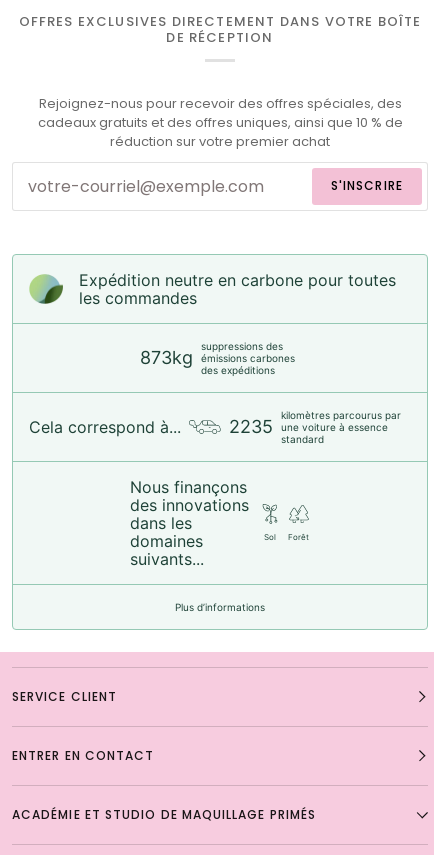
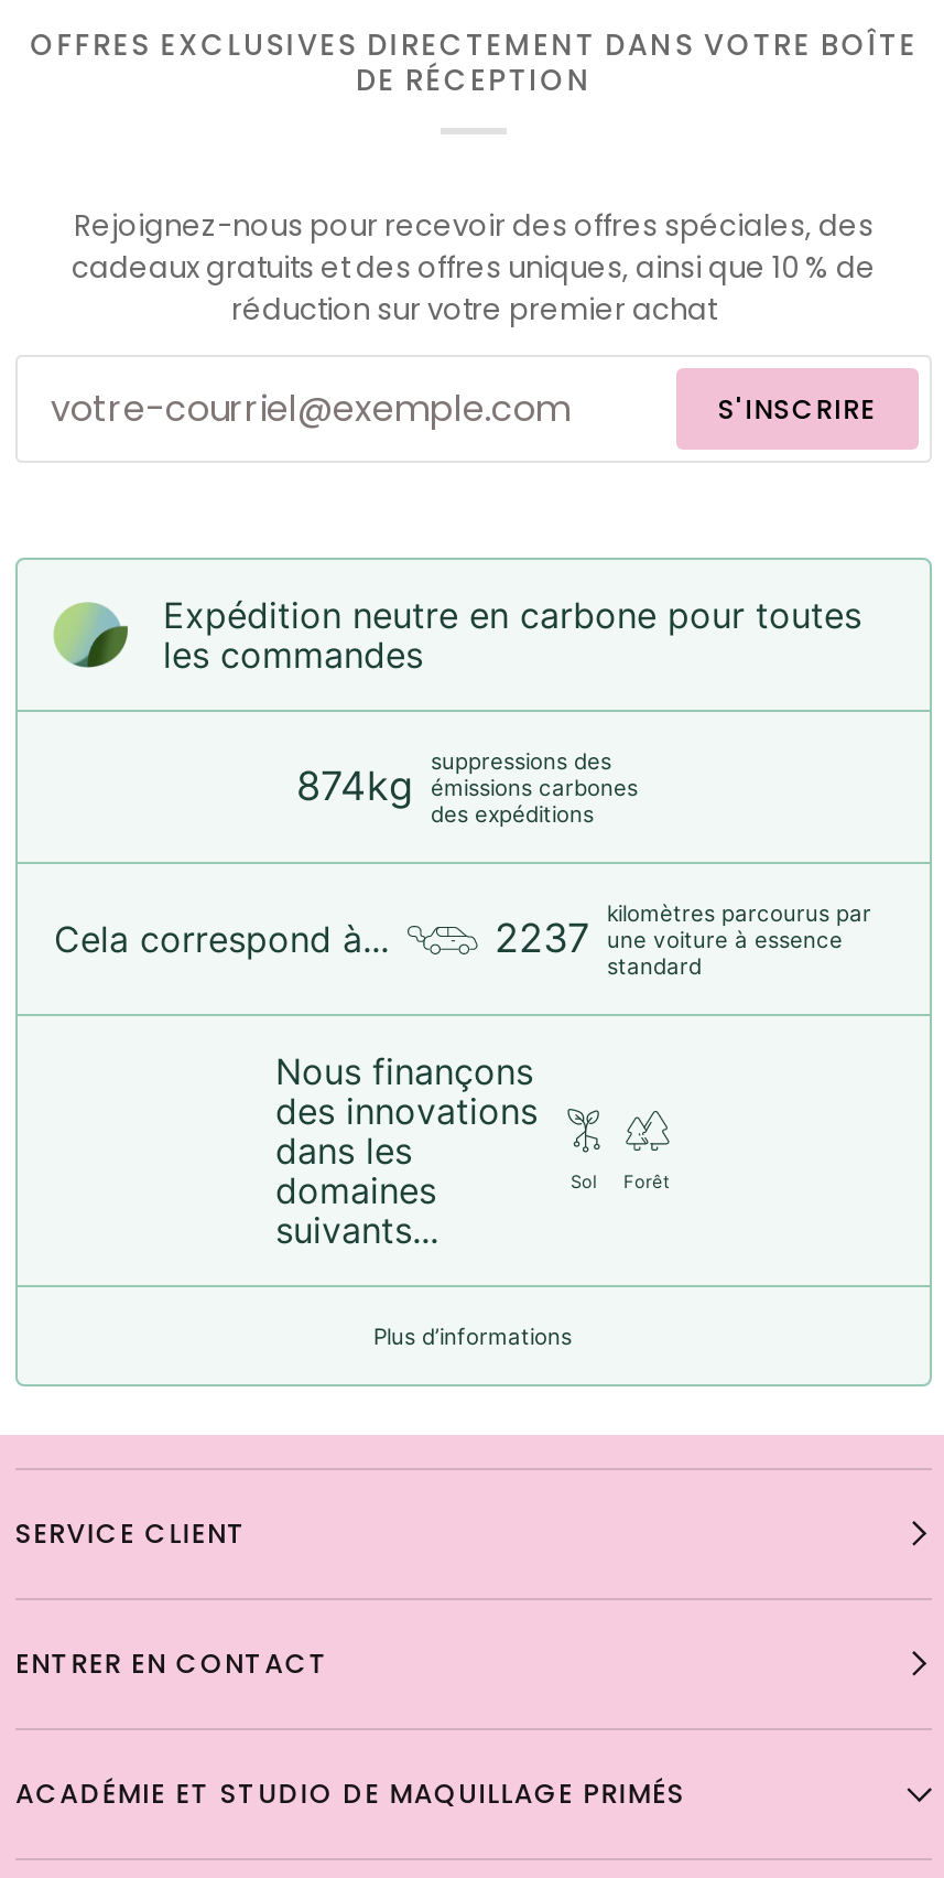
- 873kg émissions carbones
+ 874kg émissions carbones

- 2235 une voiture à essence
+ 2237 une voiture à essence
